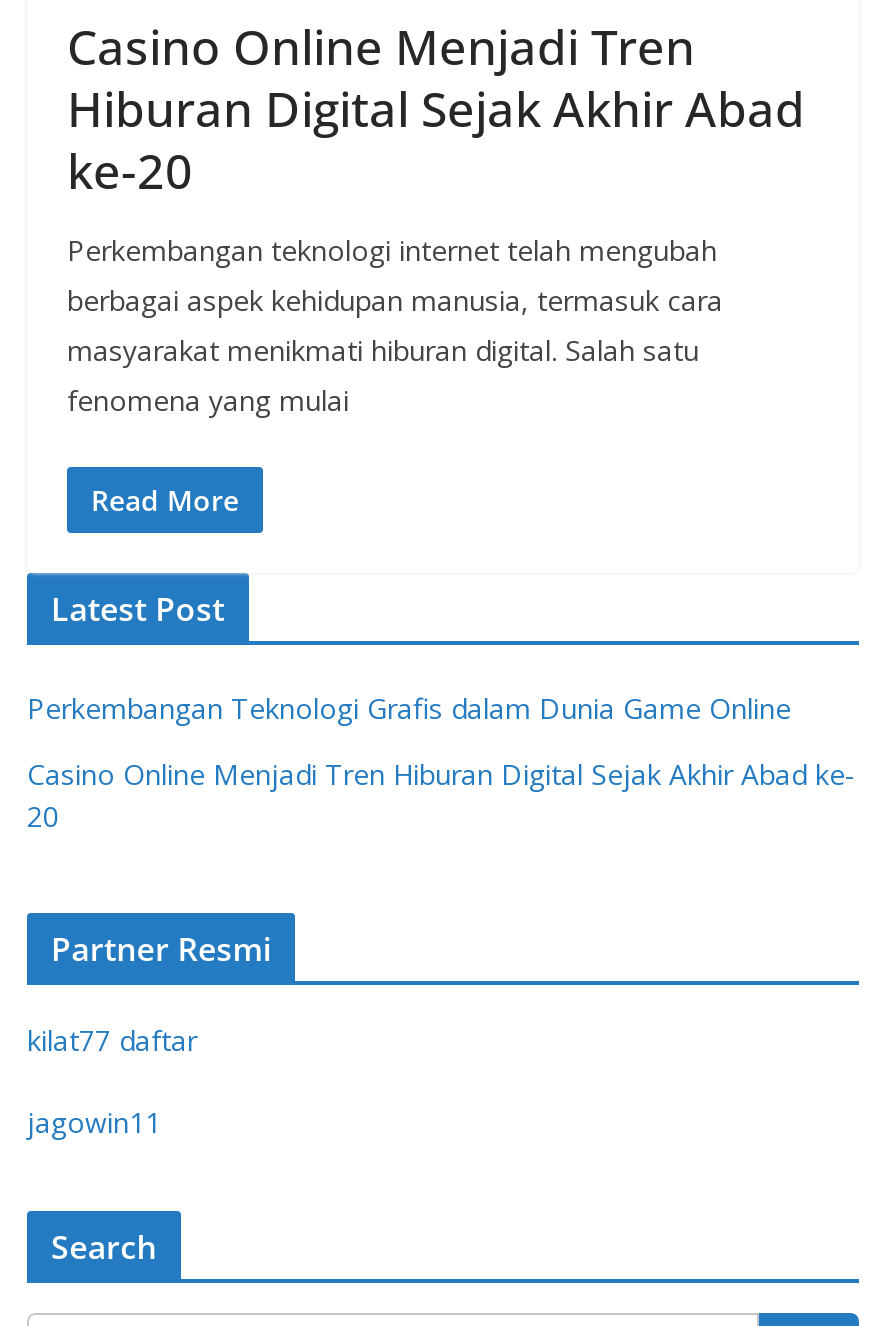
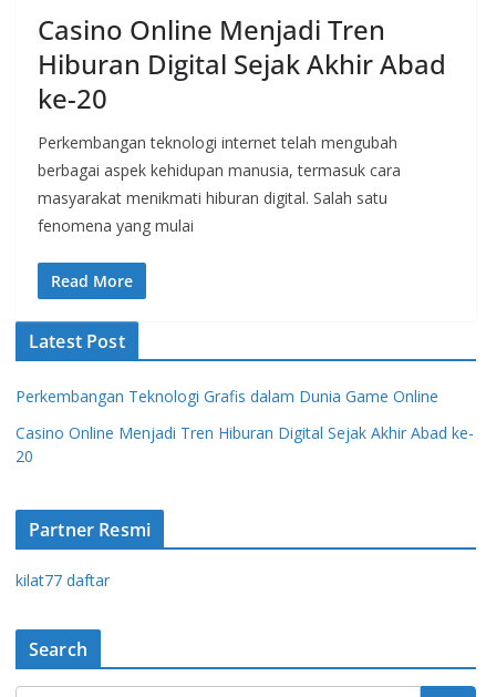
- jagowin11
